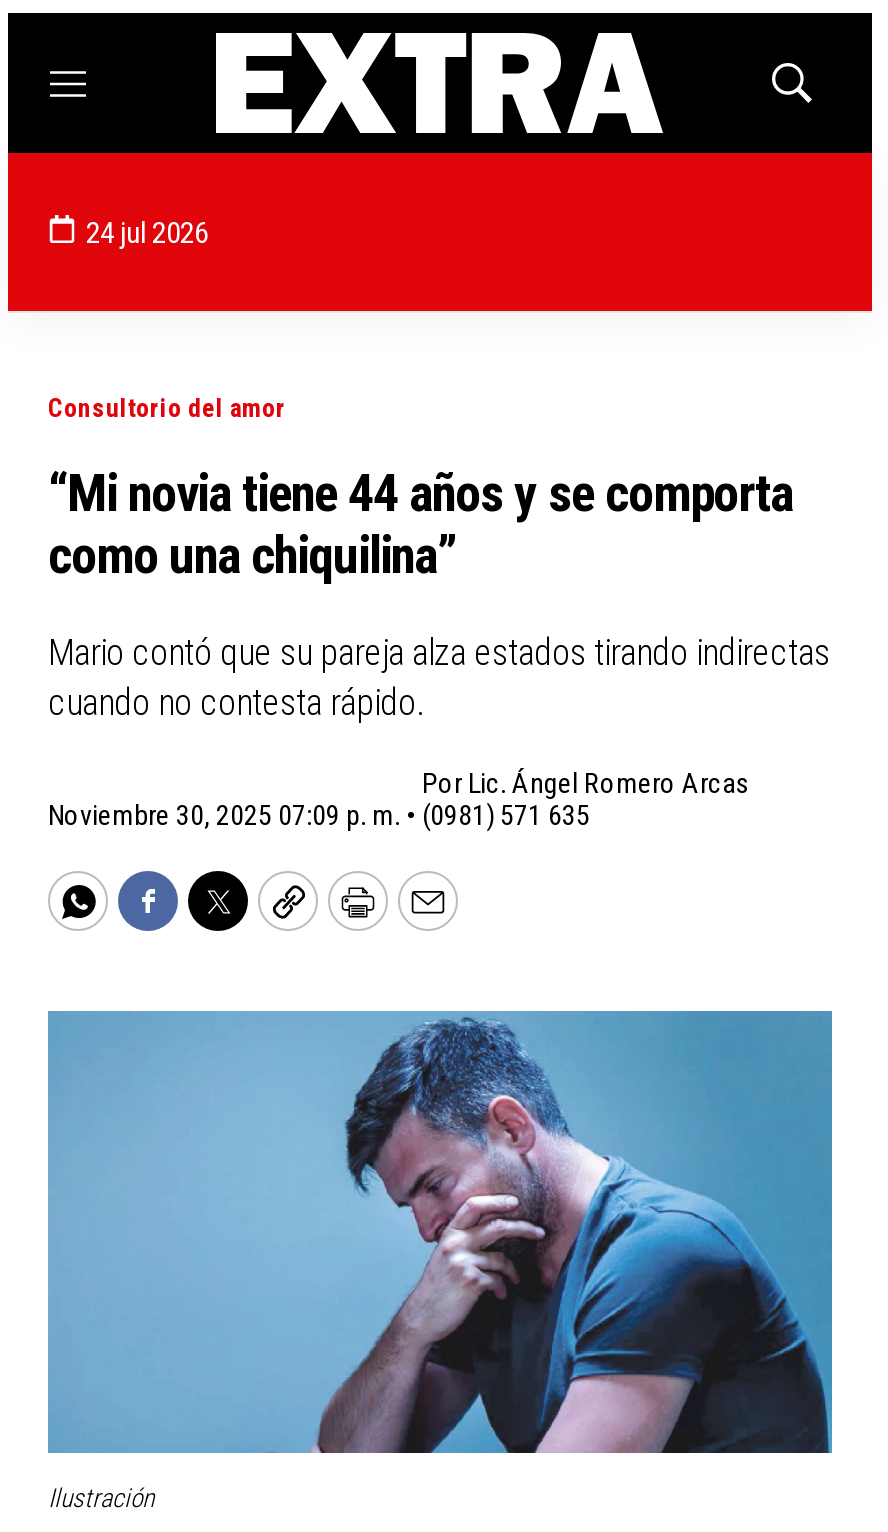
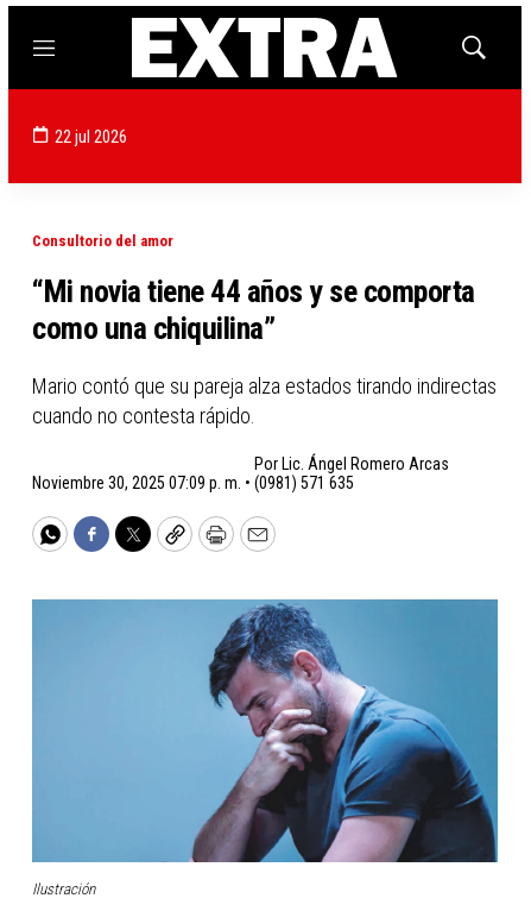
- 24 jul 2026
+ 22 jul 2026
